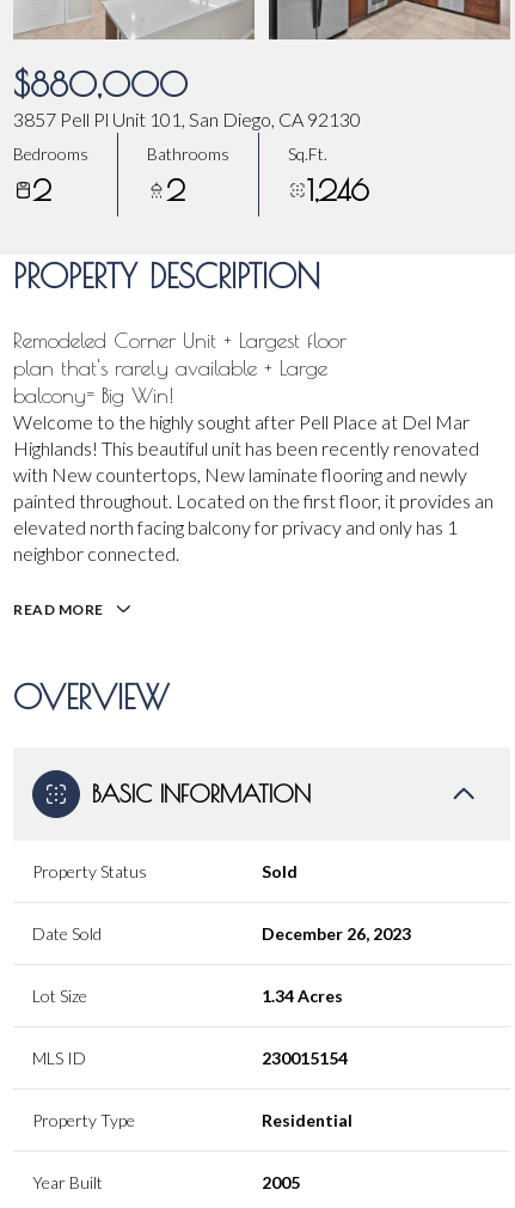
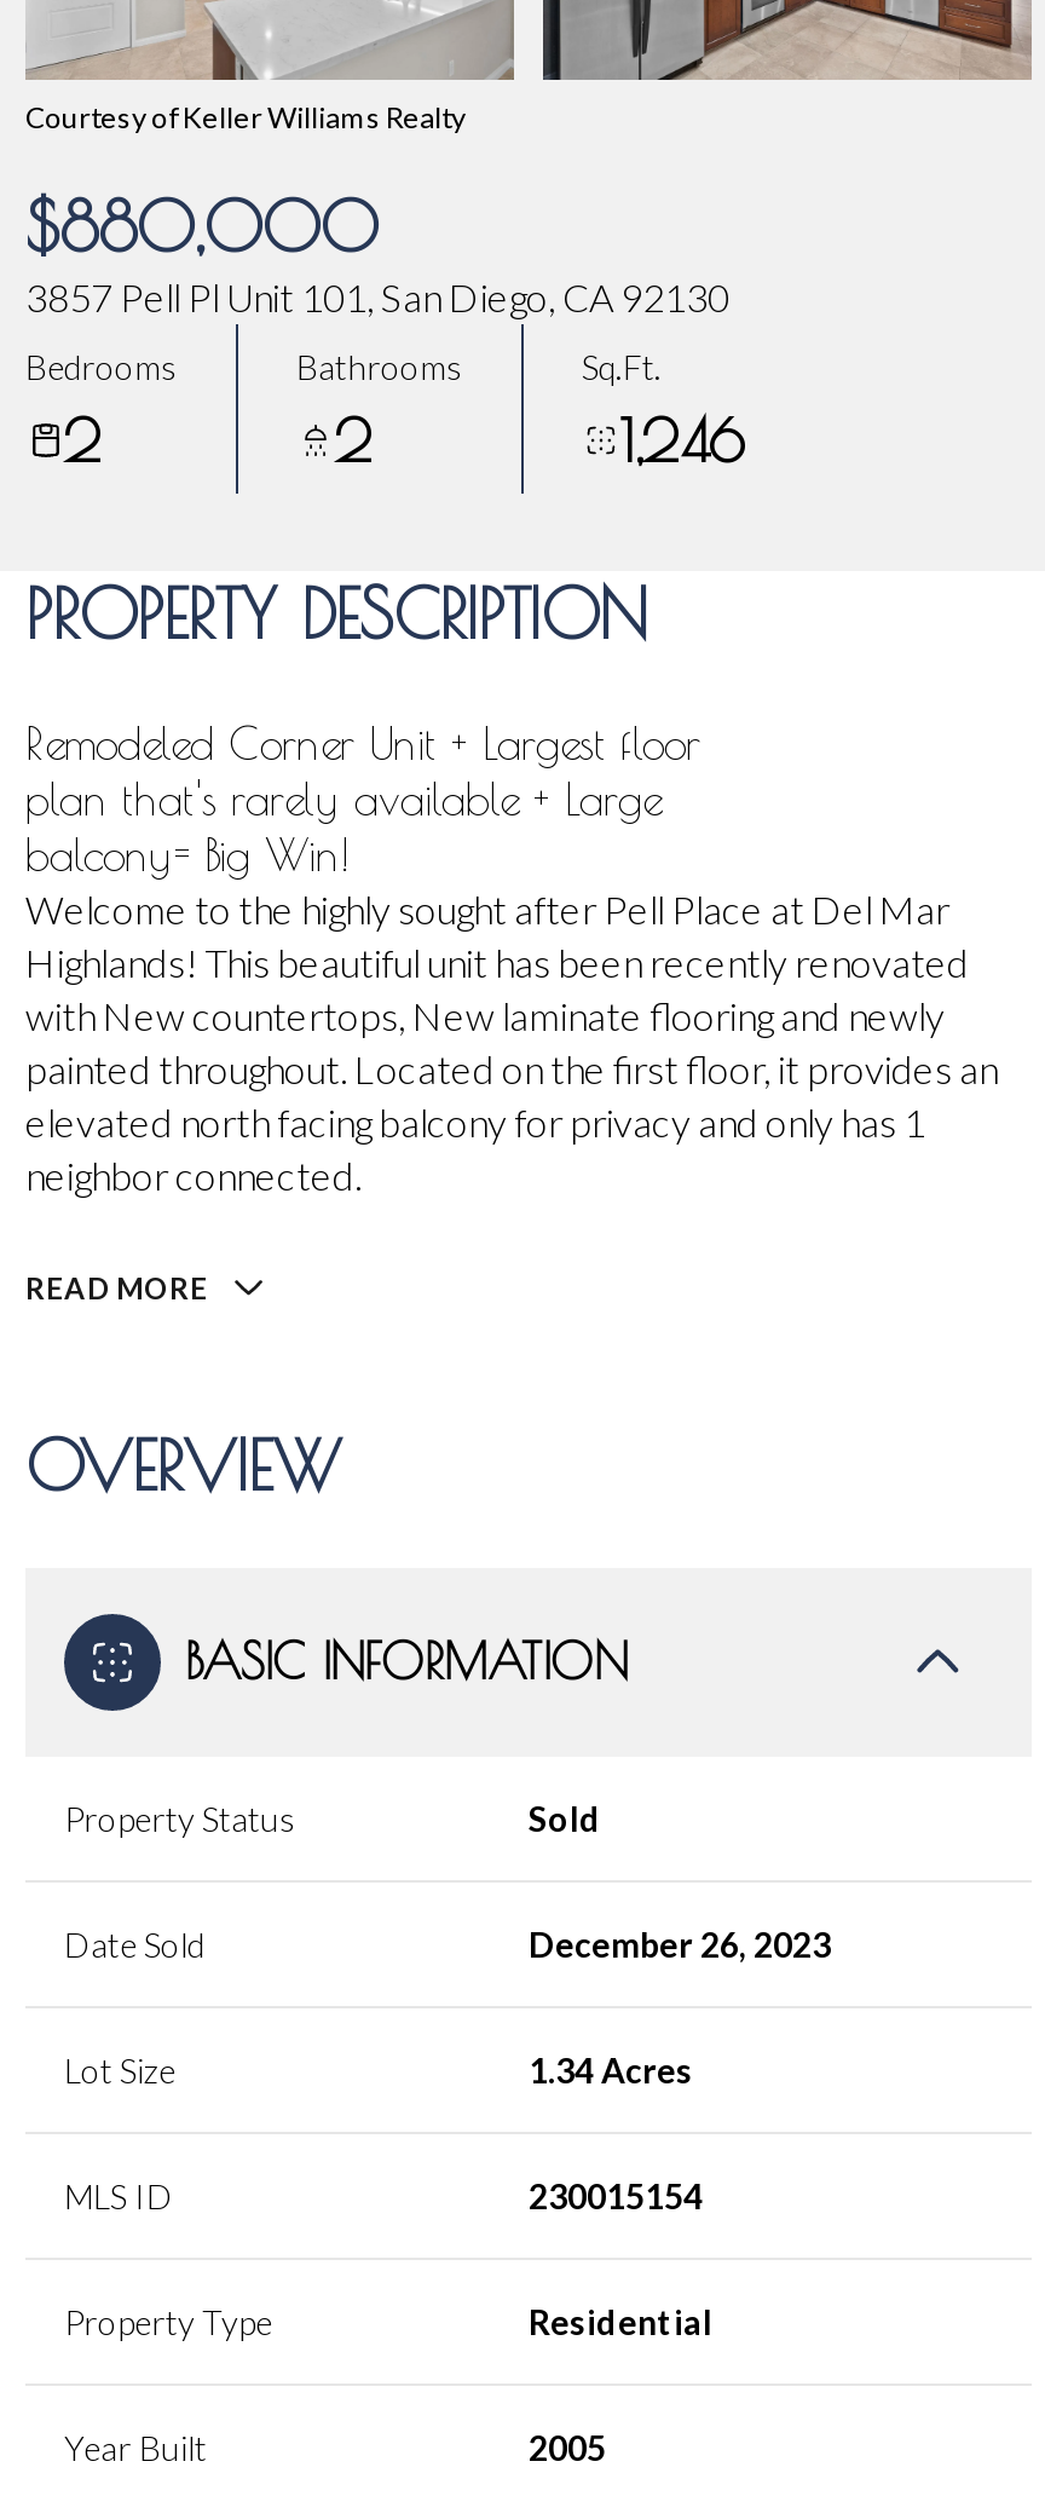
+ Courtesy of Keller Williams Realty
